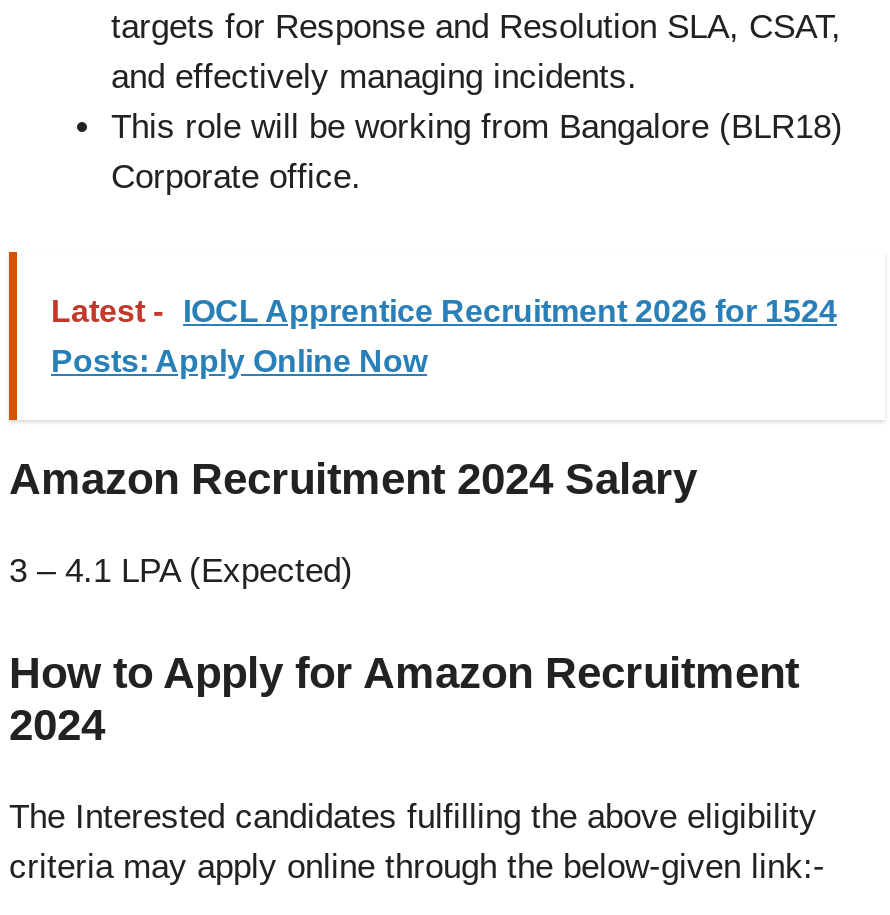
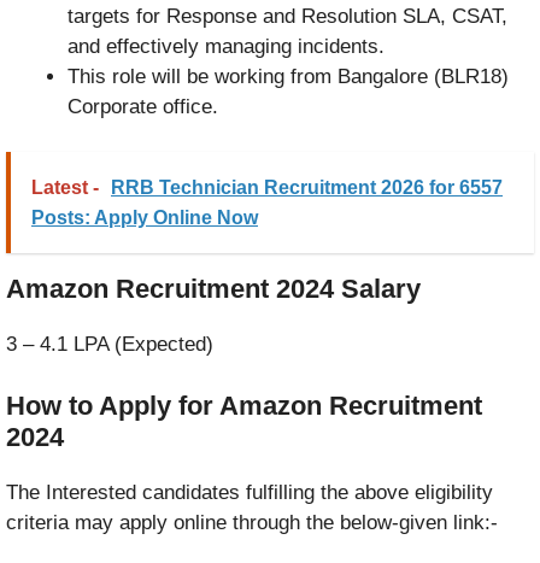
- Latest - IOCL Apprentice Recruitment 2026 for 1524
+ Latest - RRB Technician Recruitment 2026 for 6557
